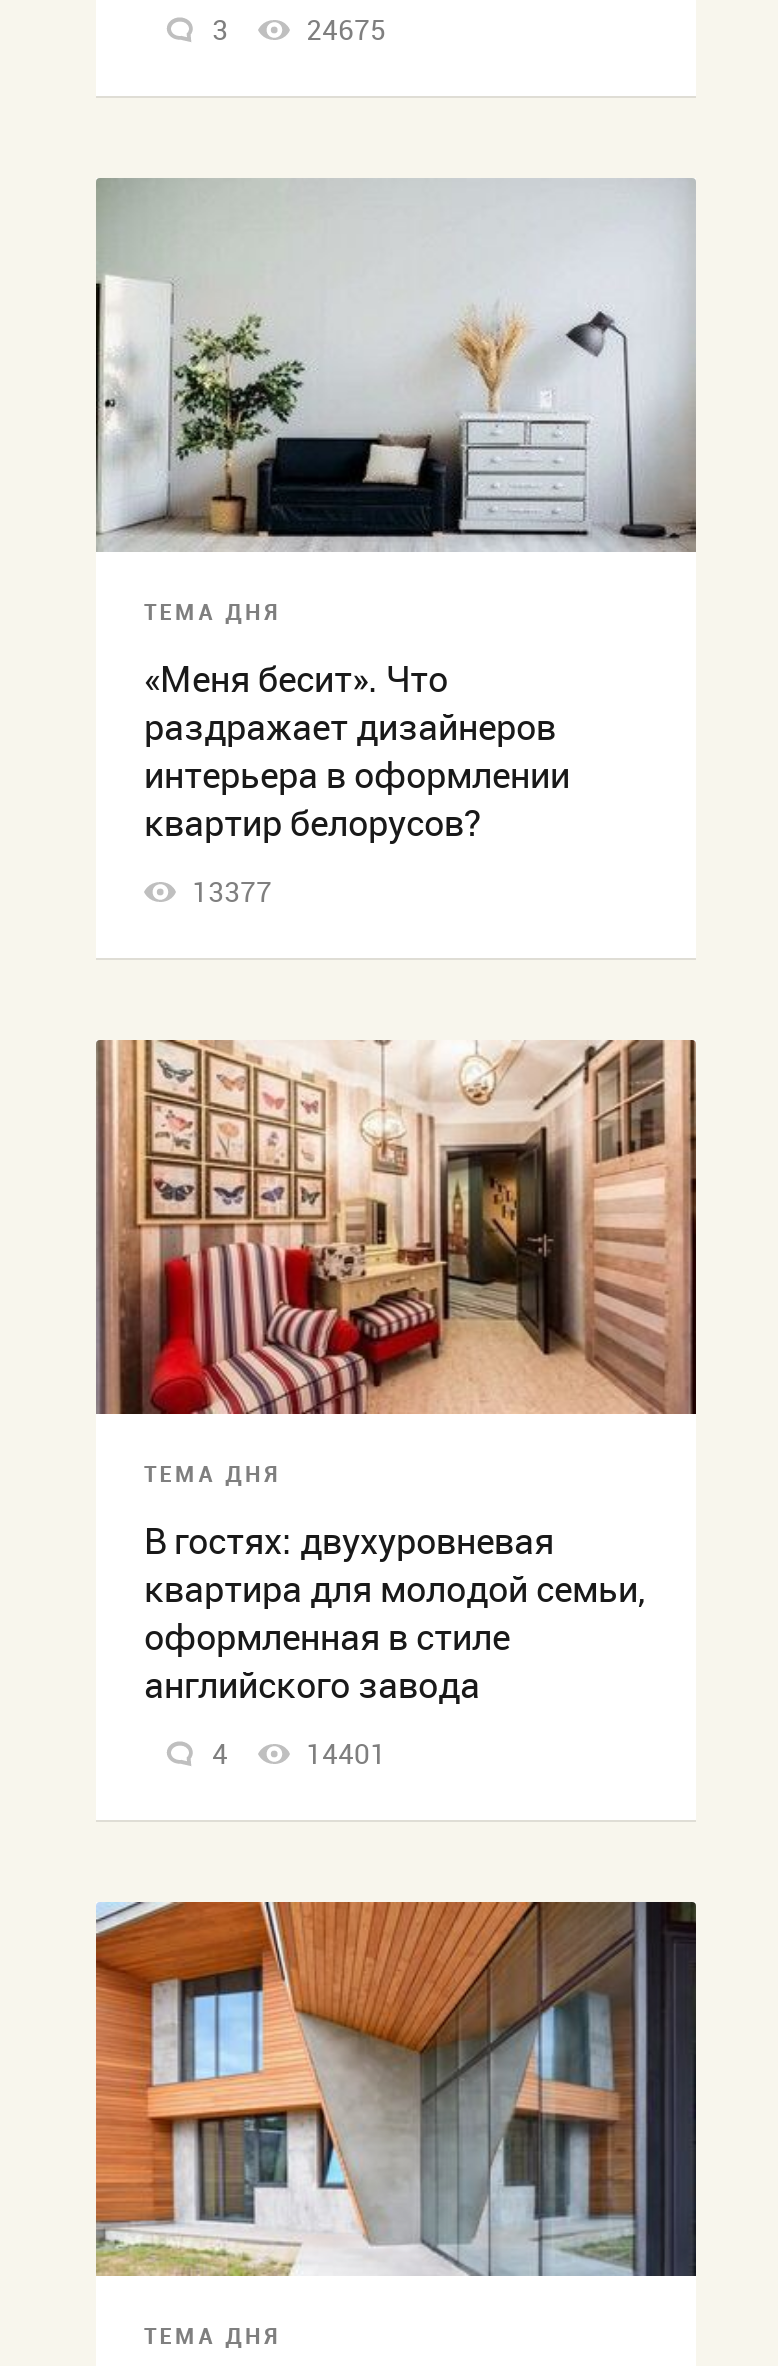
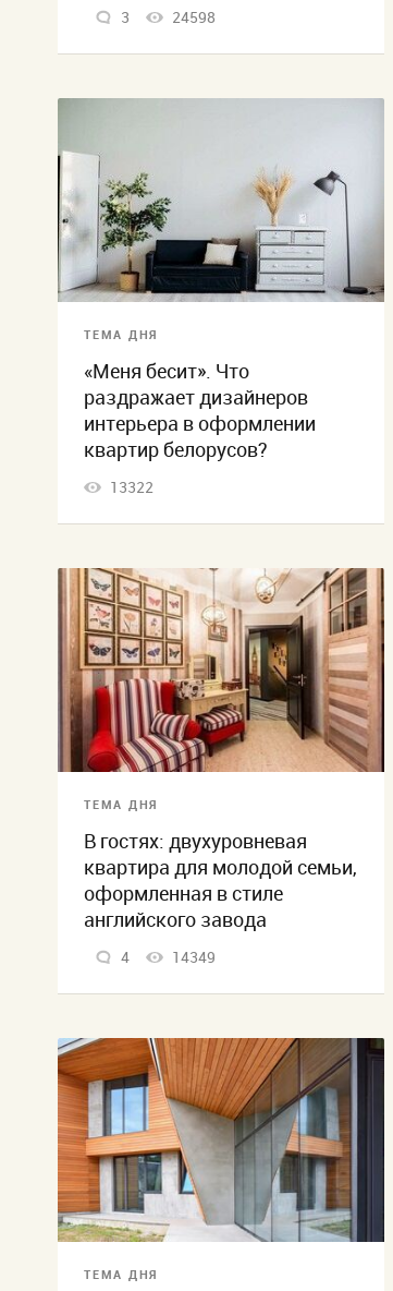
- 24675
+ 24598

- 13377
+ 13322

- 14401
+ 14349
